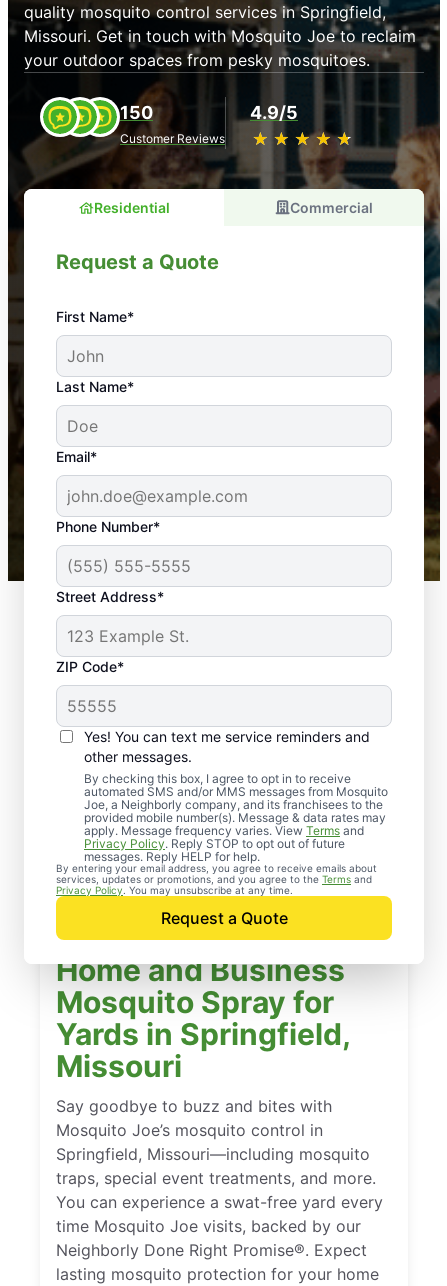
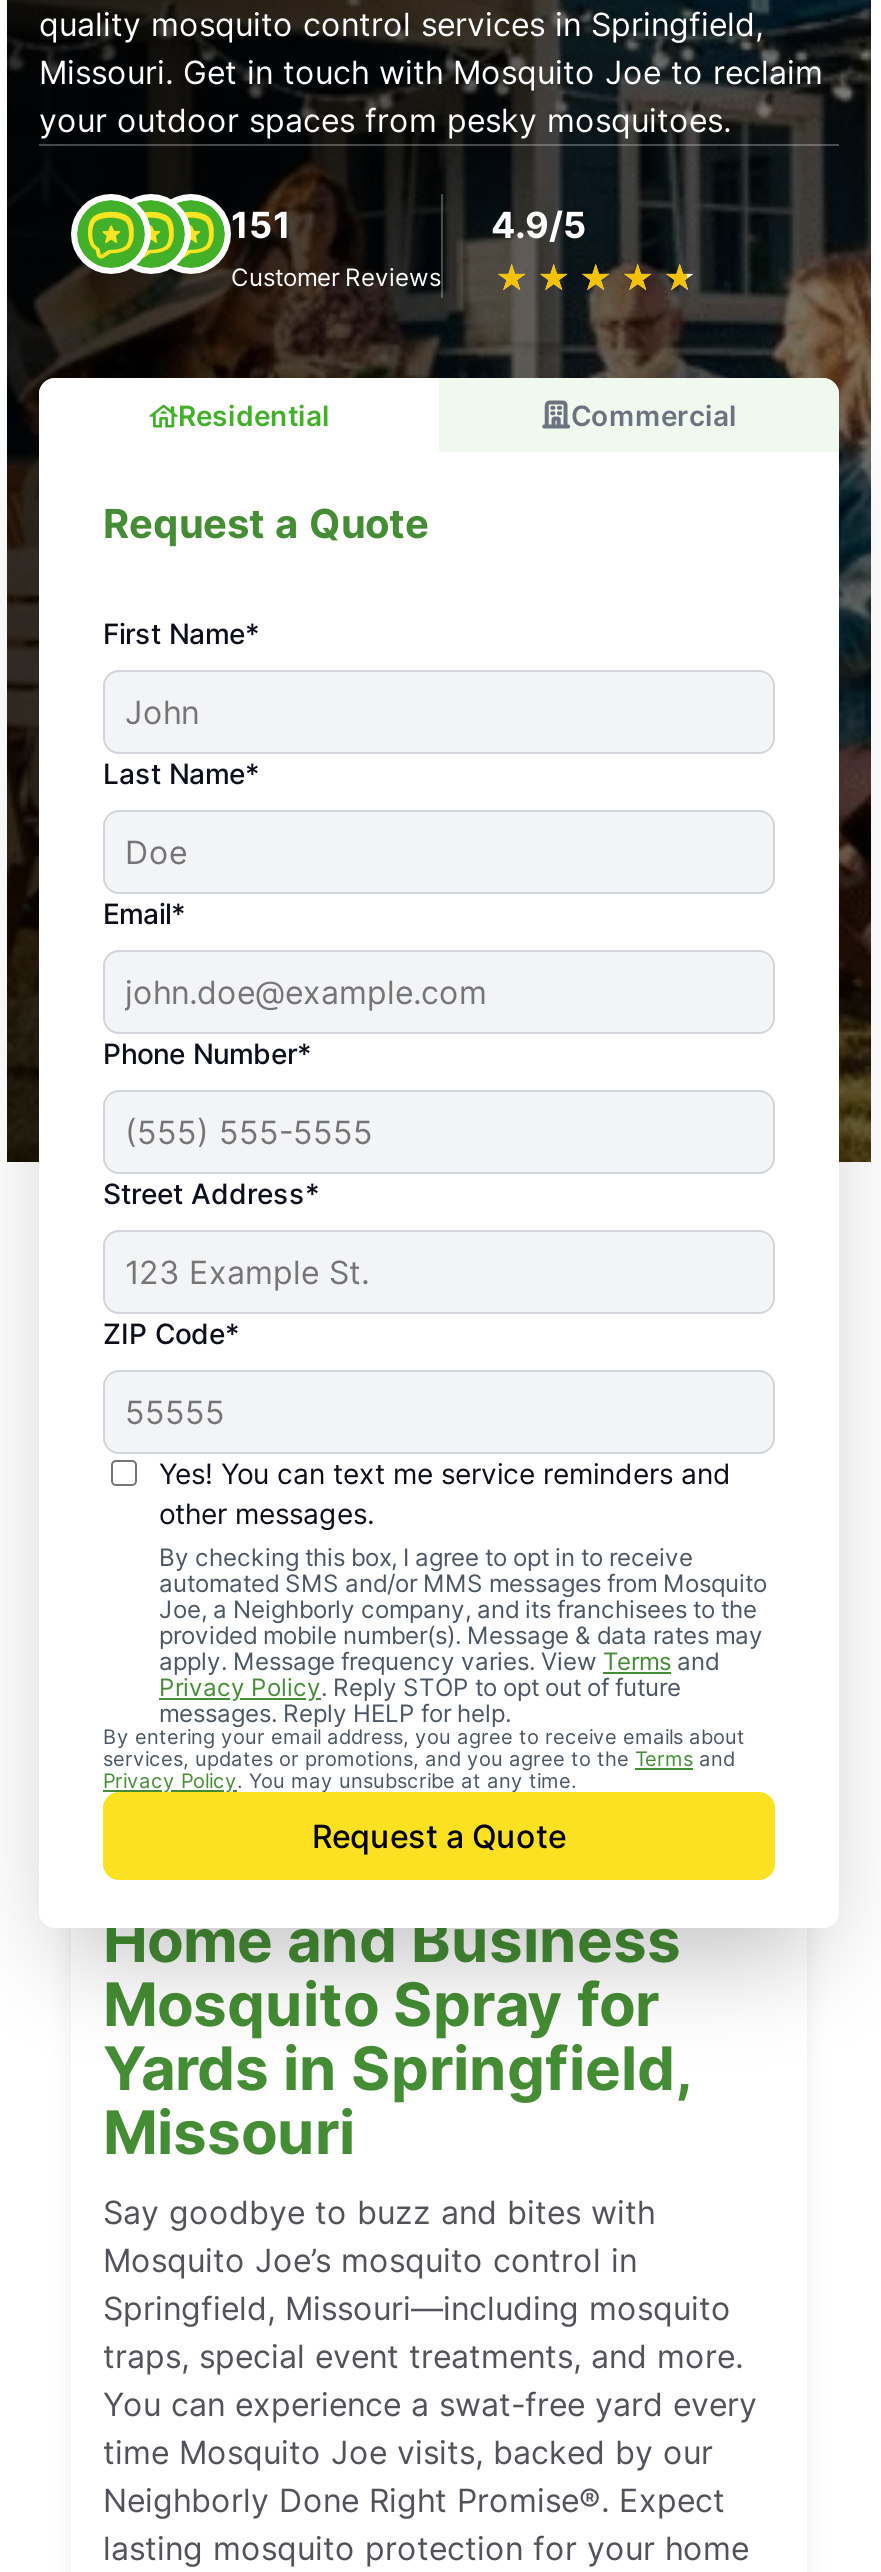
- 150
+ 151
